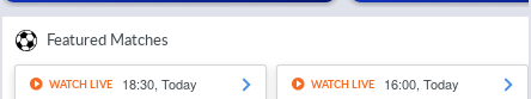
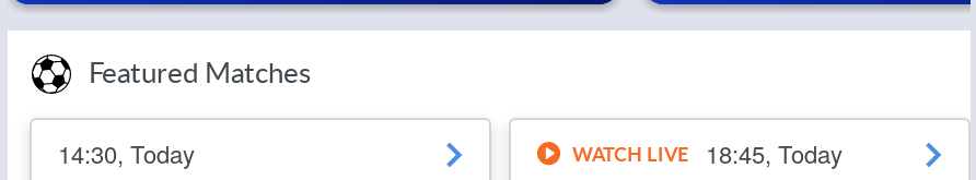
- WATCH LIVE
- 18:30, Today
+ 14:30, Today

- WATCH LIVE 16:00, Today
+ WATCH LIVE 18:45, Today
